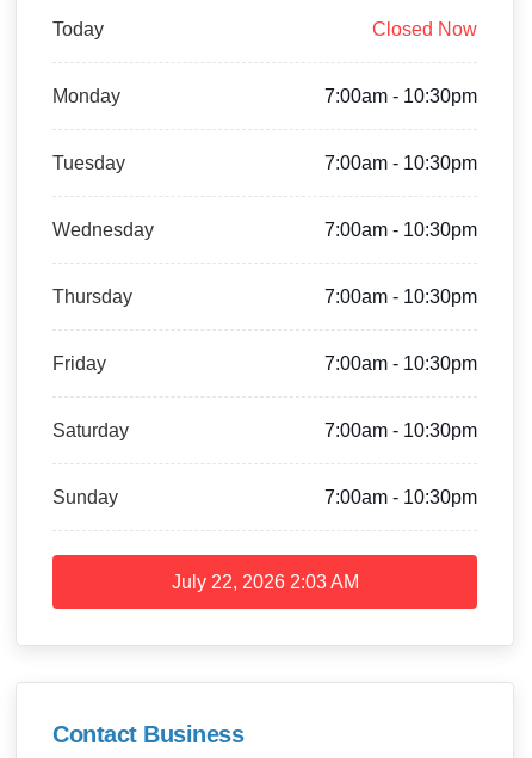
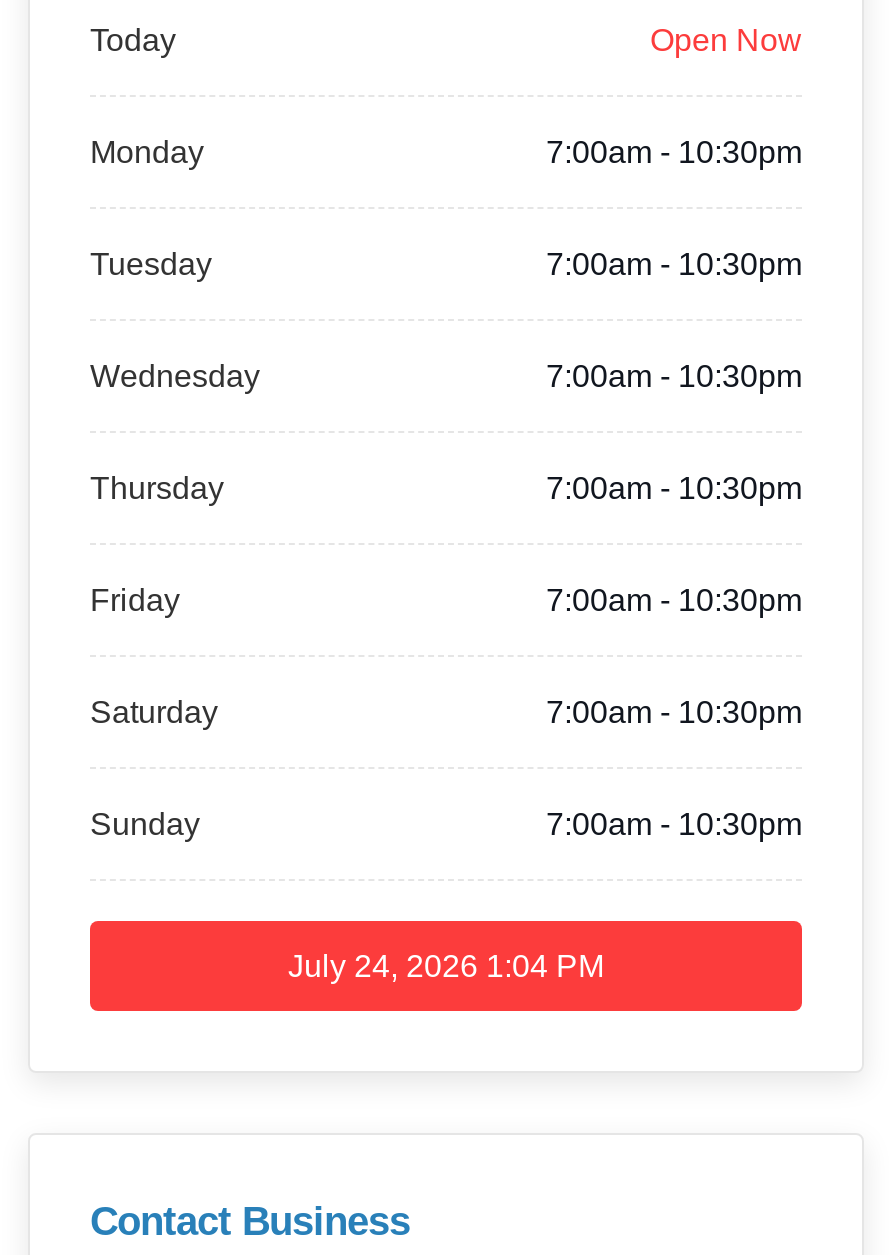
- Closed Now
+ Open Now

- July 22, 2026 2:03 AM
+ July 24, 2026 1:04 PM
